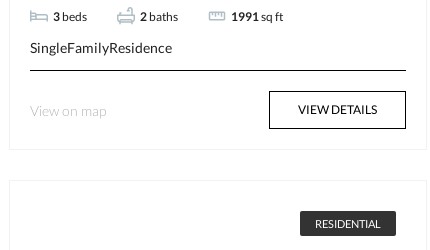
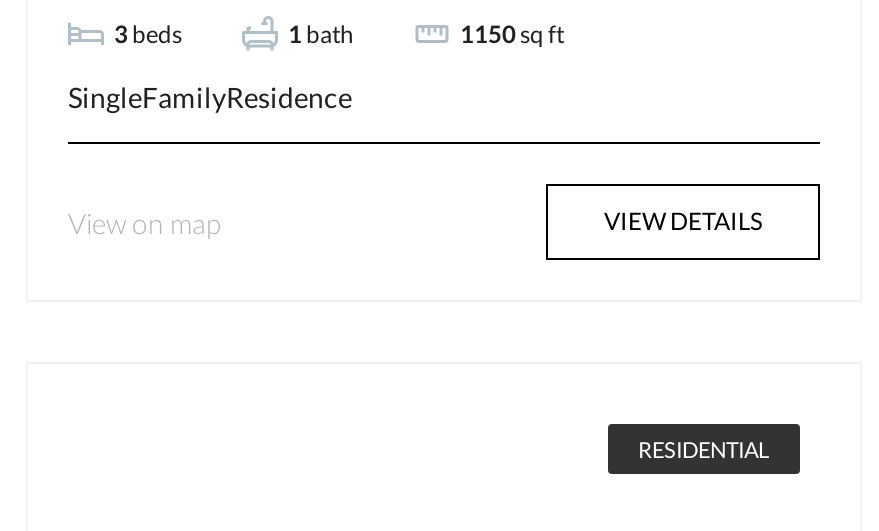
- 2 baths
- 1991 sq ft
+ 1 bath
+ 1150 sq ft
